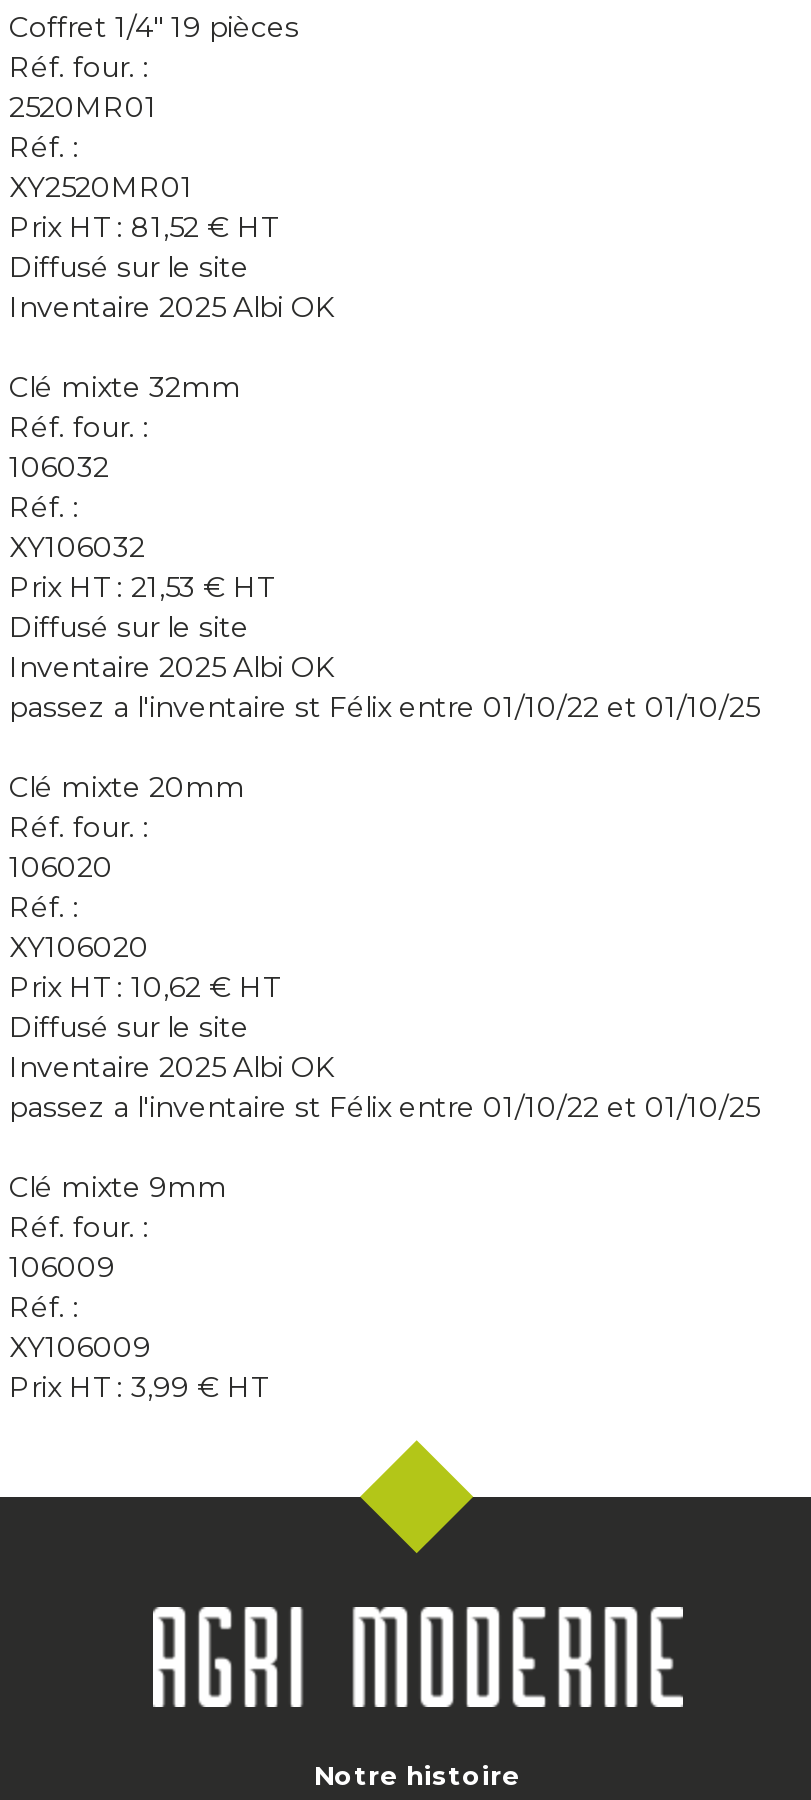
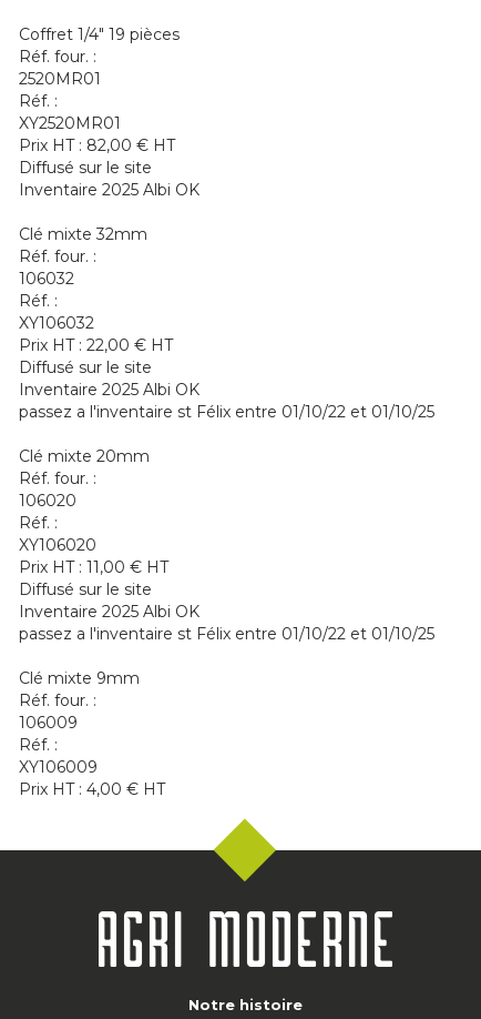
- Prix HT : 81,52 € HT
+ Prix HT : 82,00 € HT

- Prix HT : 21,53 € HT
+ Prix HT : 22,00 € HT

- Prix HT : 10,62 € HT
+ Prix HT : 11,00 € HT

- Prix HT : 3,99 € HT
+ Prix HT : 4,00 € HT
